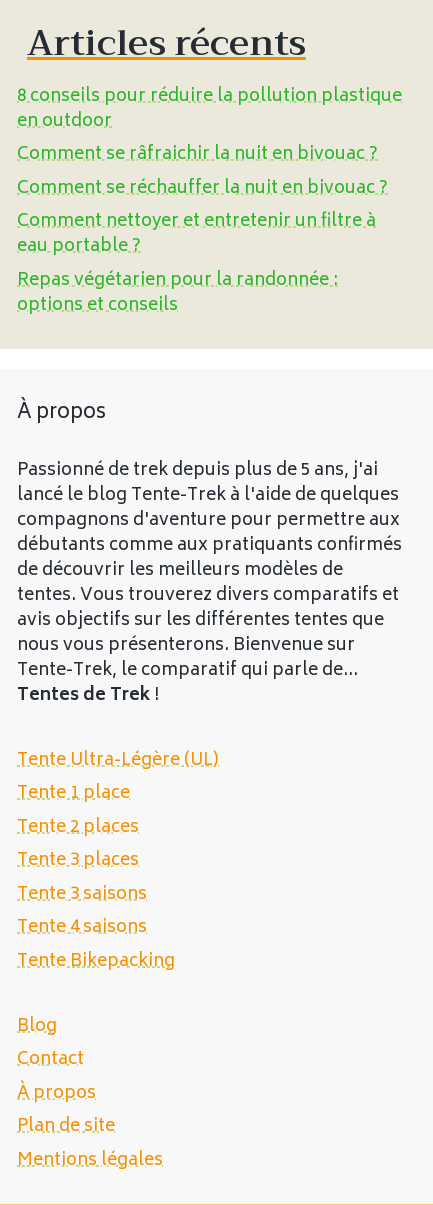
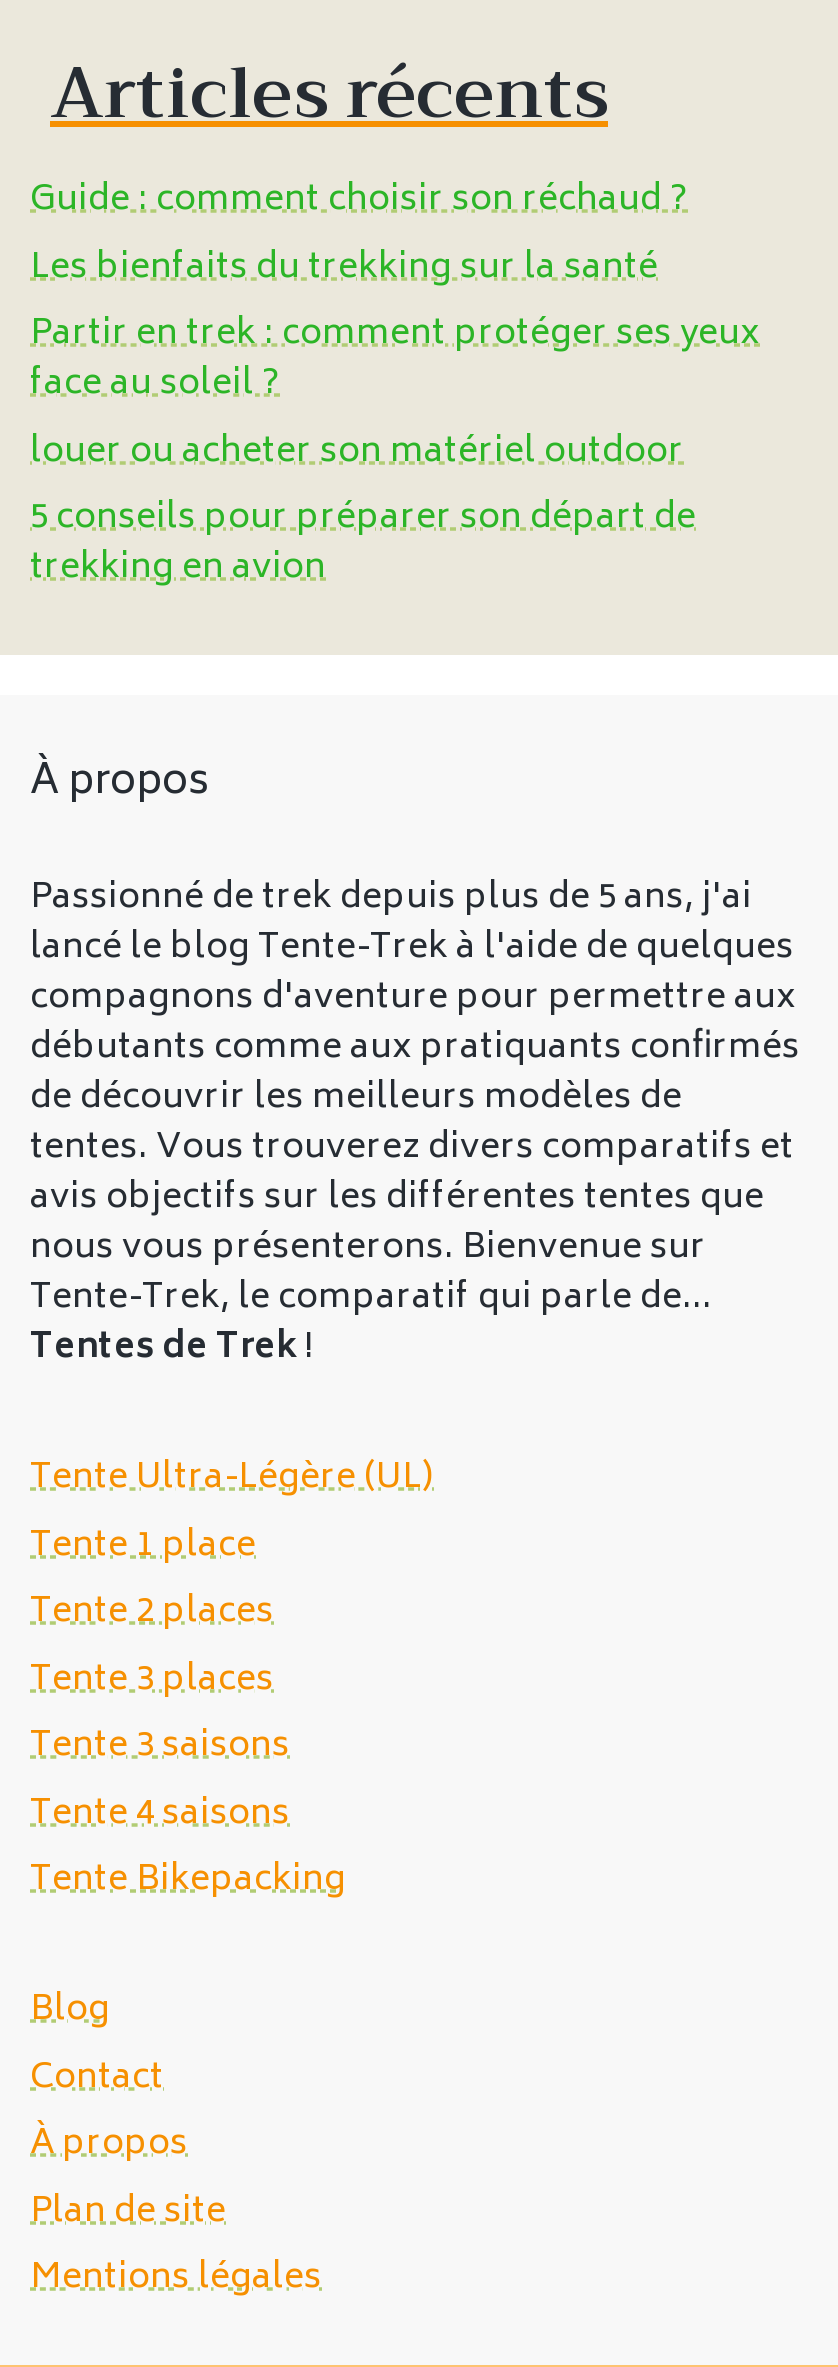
- 8 conseils pour réduire la pollution plastique
- en outdoor
- Comment se râfraichir la nuit en bivouac ?
- Comment se réchauffer la nuit en bivouac ?
- Comment nettoyer et entretenir un filtre à
- eau portable ?
- Repas végétarien pour la randonnée :
- options et conseils
+ Guide : comment choisir son réchaud ?
+ Les bienfaits du trekking sur la santé
+ Partir en trek : comment protéger ses yeux
+ face au soleil ?
+ louer ou acheter son matériel outdoor
+ 5 conseils pour préparer son départ de
+ trekking en avion
